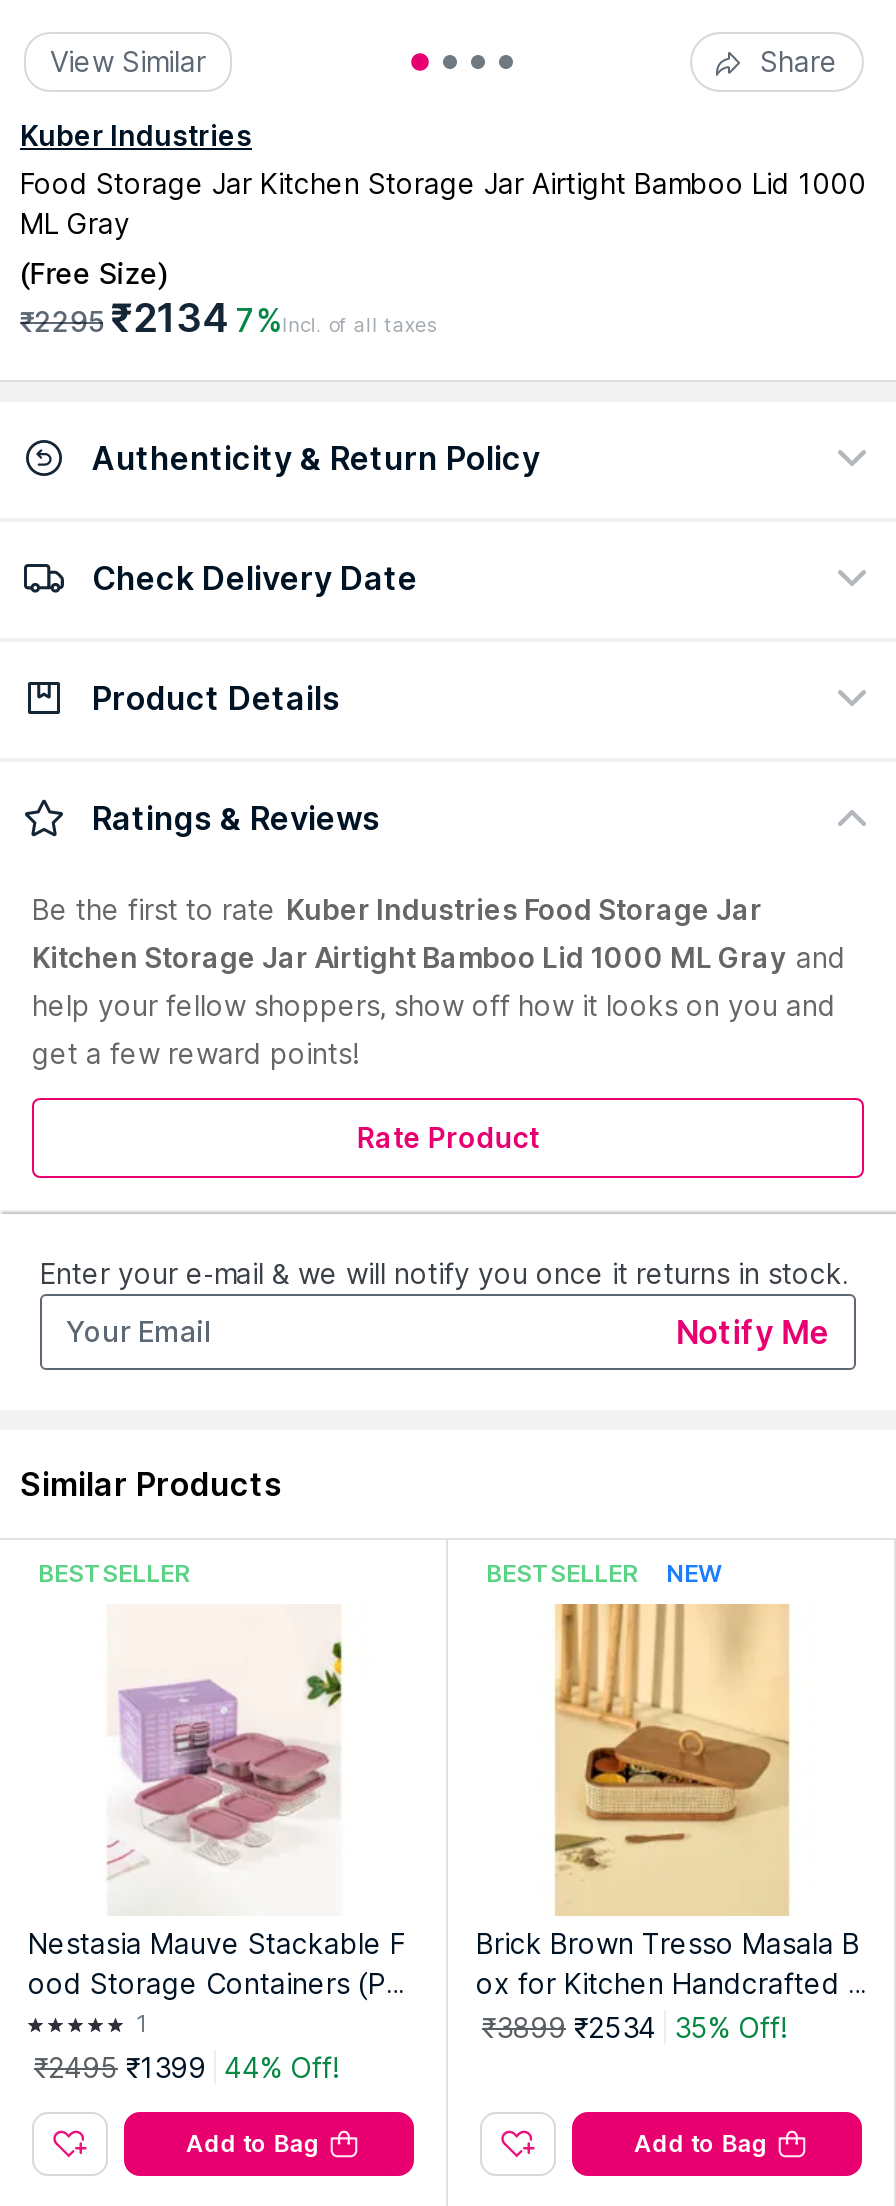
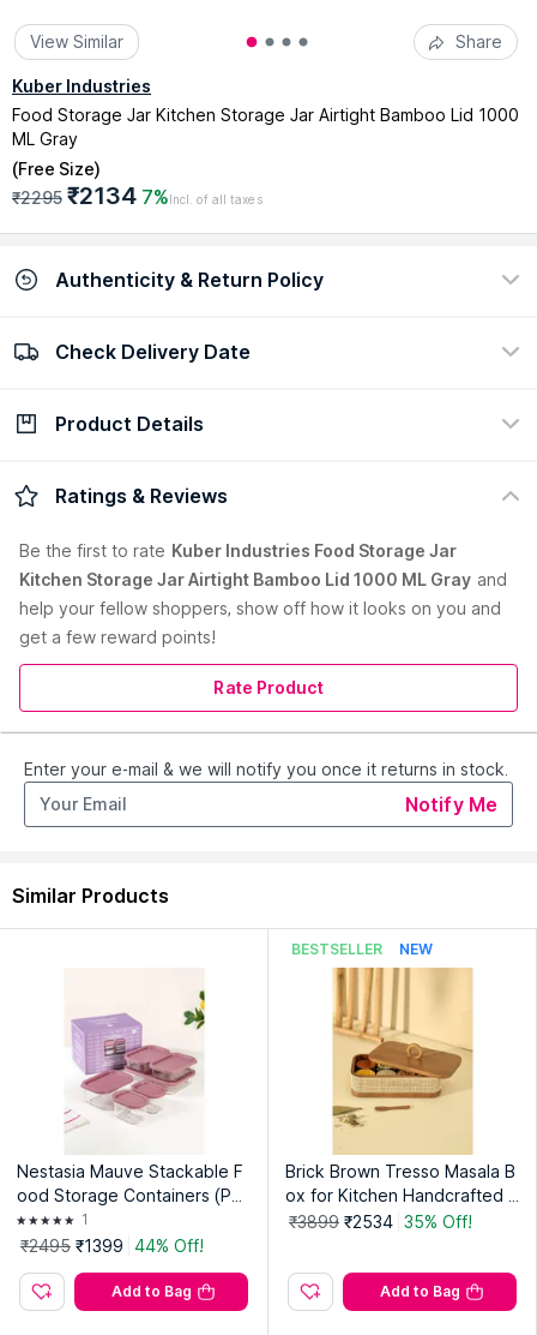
- BESTSELLER
